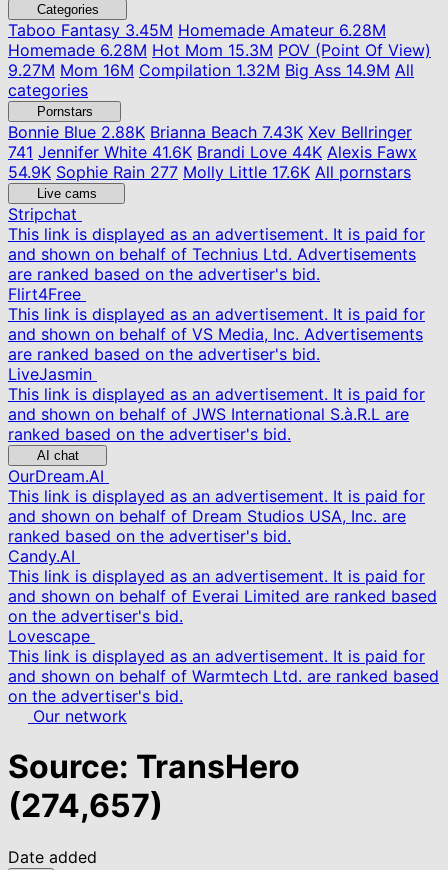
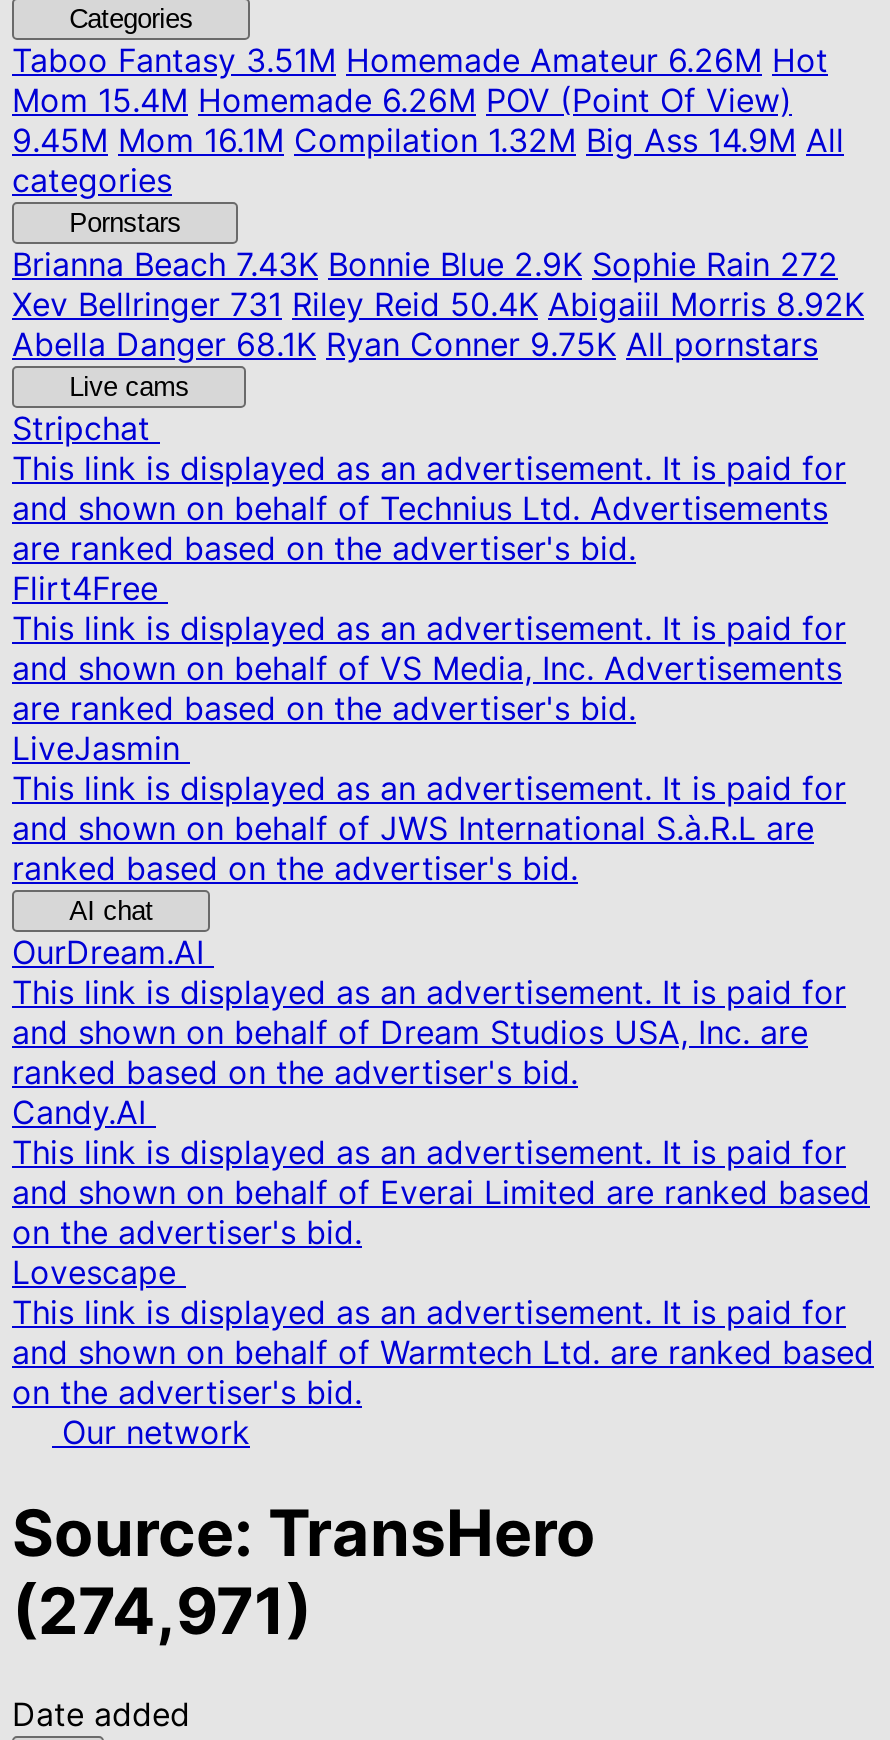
- Taboo Fantasy3.45M Homemade Amateur 6.28M
- Homemade 6.28M Hot Mom 15.3M POV (Point Of View)
- 9.27M Mom 16M Compilation 1.32M Big Ass 14.9M All
+ Taboo Fantasy3.51M Homemade Amateur 6.26M Hot
+ Mom 15.4M Homemade 6.26M POV (Point Of View)
+ 9.45M Mom 16.1M Compilation 1.32M Big Ass 14.9M All

- Bonnie Blue2.88K Brianna Beach 7.43K Xev Bellringer
- 741 Jennifer White 41.6K Brandi Love 44K Alexis Fawx
- 54.9K Sophie Rain 277 Molly Little 17.6K All pornstars
+ Brianna Beach7.43K Bonnie Blue 2.9K Sophie Rain 272
+ Xev Bellringer 731 Riley Reid 50.4K Abigaiil Morris 8.92K
+ Abella Danger 68.1K Ryan Conner 9.75K All pornstars

- (274,657)
+ (274,971)
